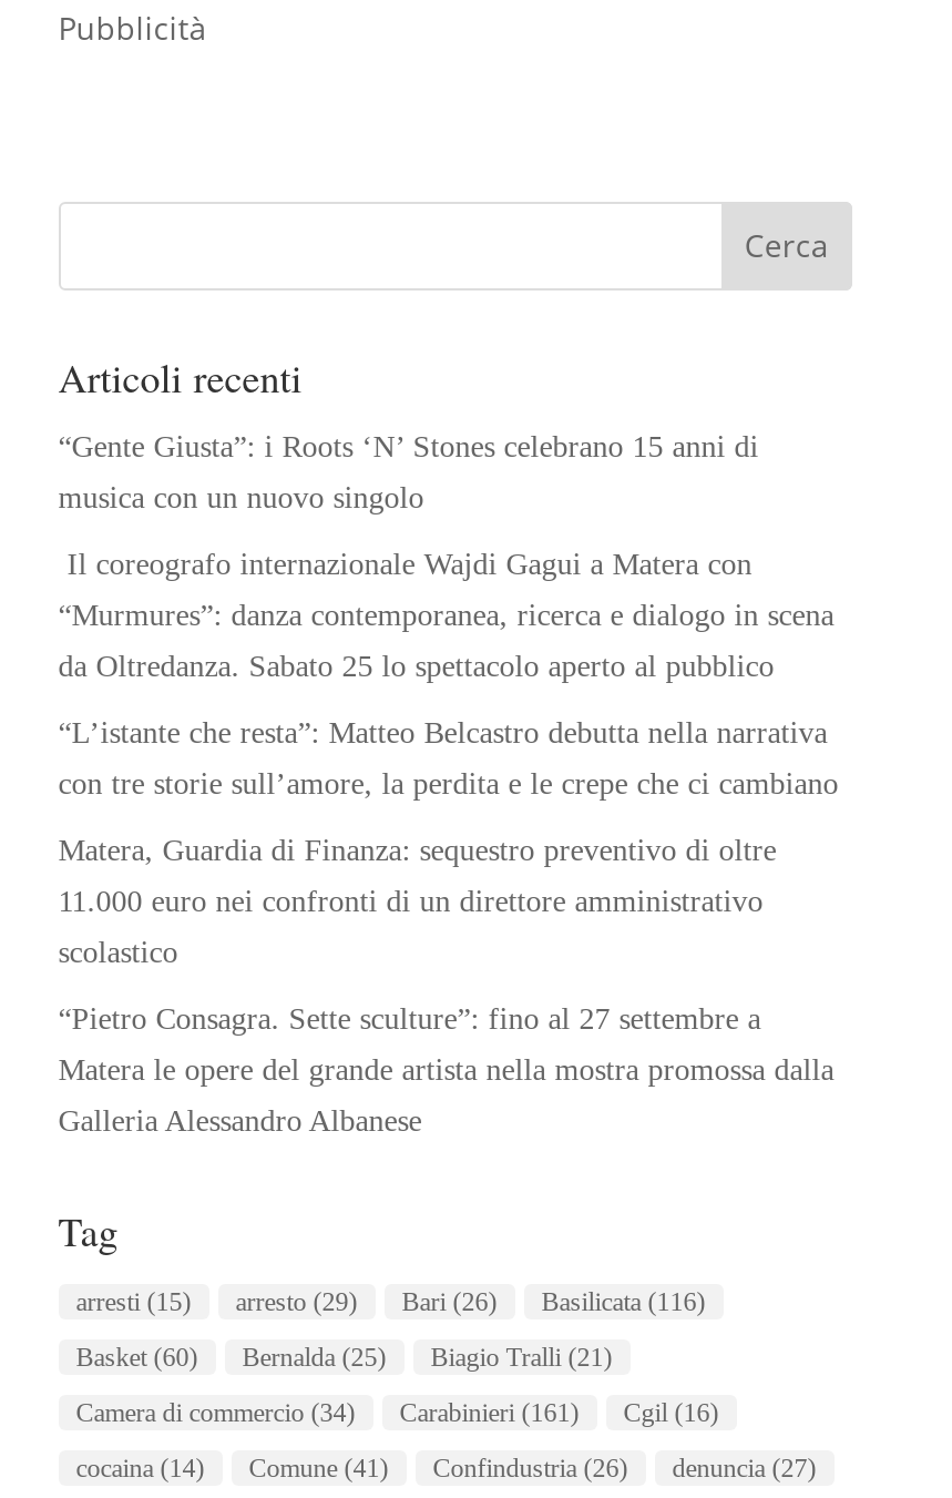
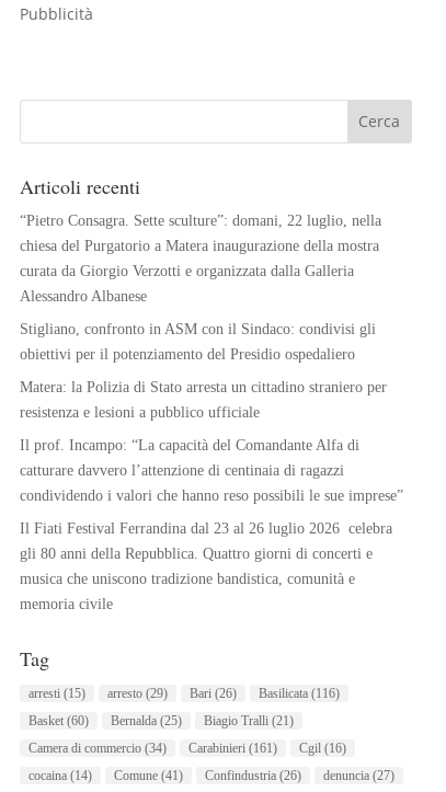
- “Gente Giusta”: i Roots ‘N’ Stones celebrano 15 anni di
- musica con un nuovo singolo
- Il coreografo internazionale Wajdi Gagui a Matera con
- “Murmures”: danza contemporanea, ricerca e dialogo in scena
- da Oltredanza. Sabato 25 lo spettacolo aperto al pubblico
- “L’istante che resta”: Matteo Belcastro debutta nella narrativa
- con tre storie sull’amore, la perdita e le crepe che ci cambiano
- Matera, Guardia di Finanza: sequestro preventivo di oltre
- 11.000 euro nei confronti di un direttore amministrativo
- scolastico
- “Pietro Consagra. Sette sculture”: fino al 27 settembre a
- Matera le opere del grande artista nella mostra promossa dalla
- Galleria Alessandro Albanese
+ “Pietro Consagra. Sette sculture”: domani, 22 luglio, nella
+ chiesa del Purgatorio a Matera inaugurazione della mostra
+ curata da Giorgio Verzotti e organizzata dalla Galleria
+ Alessandro Albanese
+ Stigliano, confronto in ASM con il Sindaco: condivisi gli
+ obiettivi per il potenziamento del Presidio ospedaliero
+ Matera: la Polizia di Stato arresta un cittadino straniero per
+ resistenza e lesioni a pubblico ufficiale
+ Il prof. Incampo: “La capacità del Comandante Alfa di
+ catturare davvero l’attenzione di centinaia di ragazzi
+ condividendo i valori che hanno reso possibili le sue imprese”
+ Il Fiati Festival Ferrandina dal 23 al 26 luglio 2026 celebra
+ gli 80 anni della Repubblica. Quattro giorni di concerti e
+ musica che uniscono tradizione bandistica, comunità e
+ memoria civile
